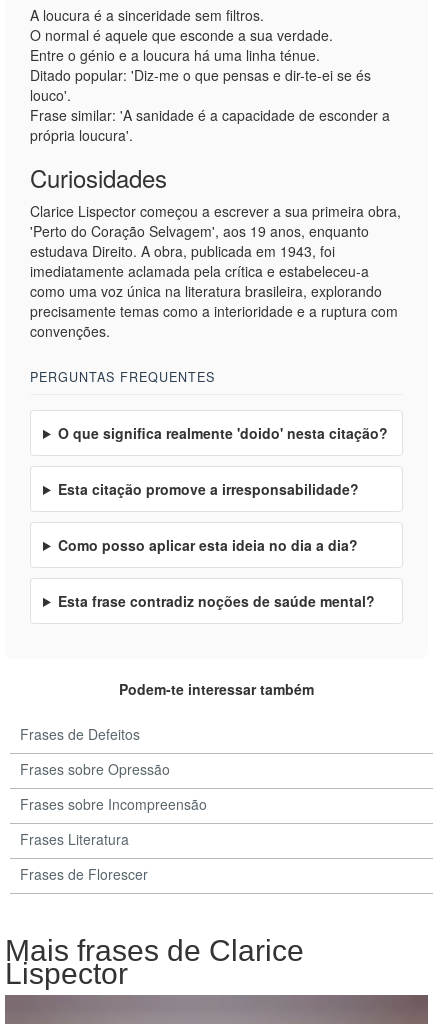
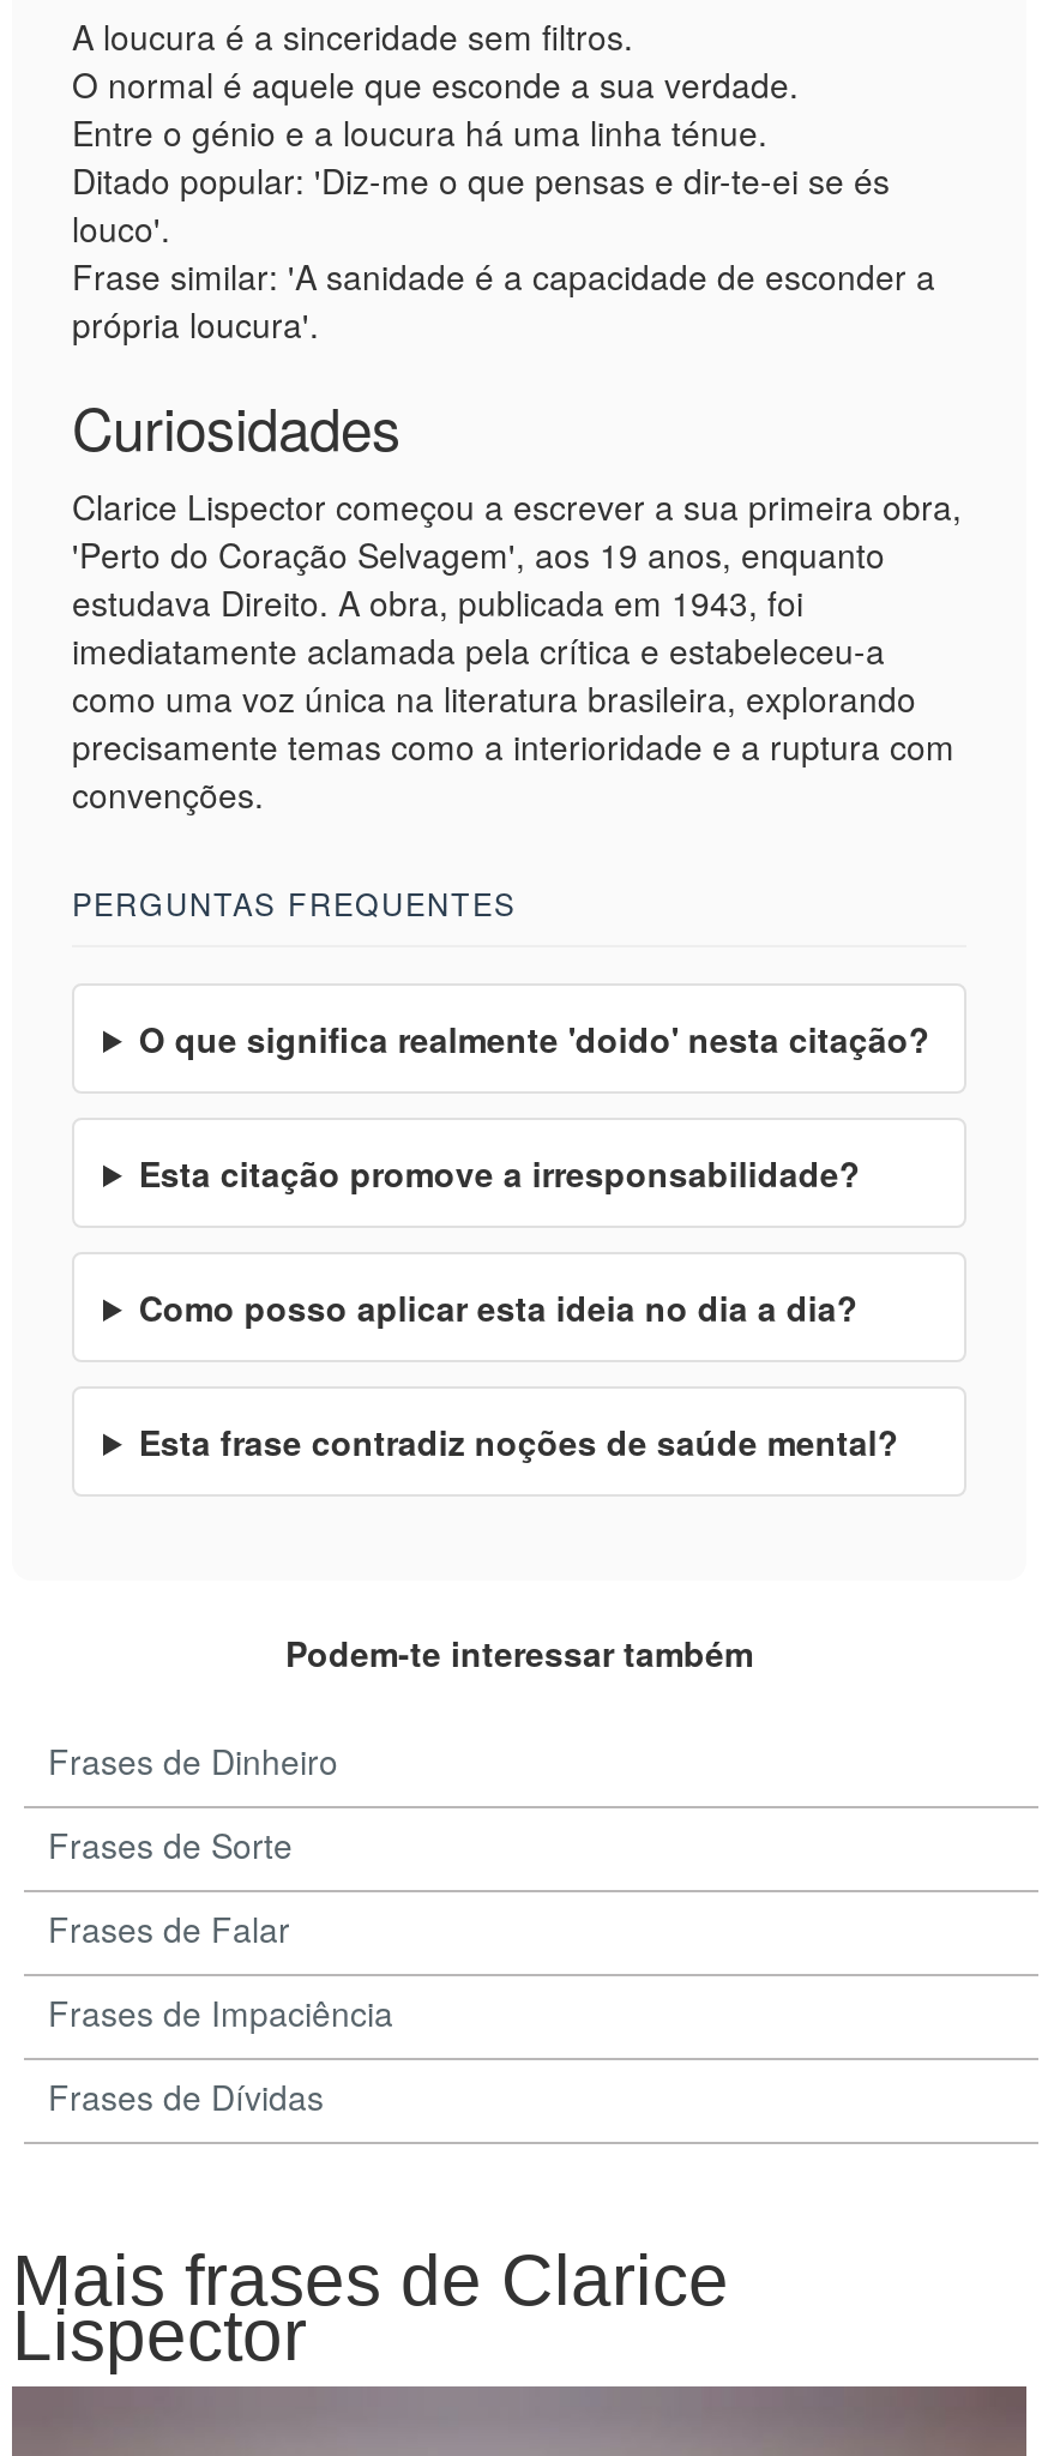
- Frases de Defeitos
+ Frases de Dinheiro

- Frases sobre Opressão
+ Frases de Sorte

- Frases sobre Incompreensão
+ Frases de Falar

- Frases Literatura
+ Frases de Impaciência

- Frases de Florescer
+ Frases de Dívidas
